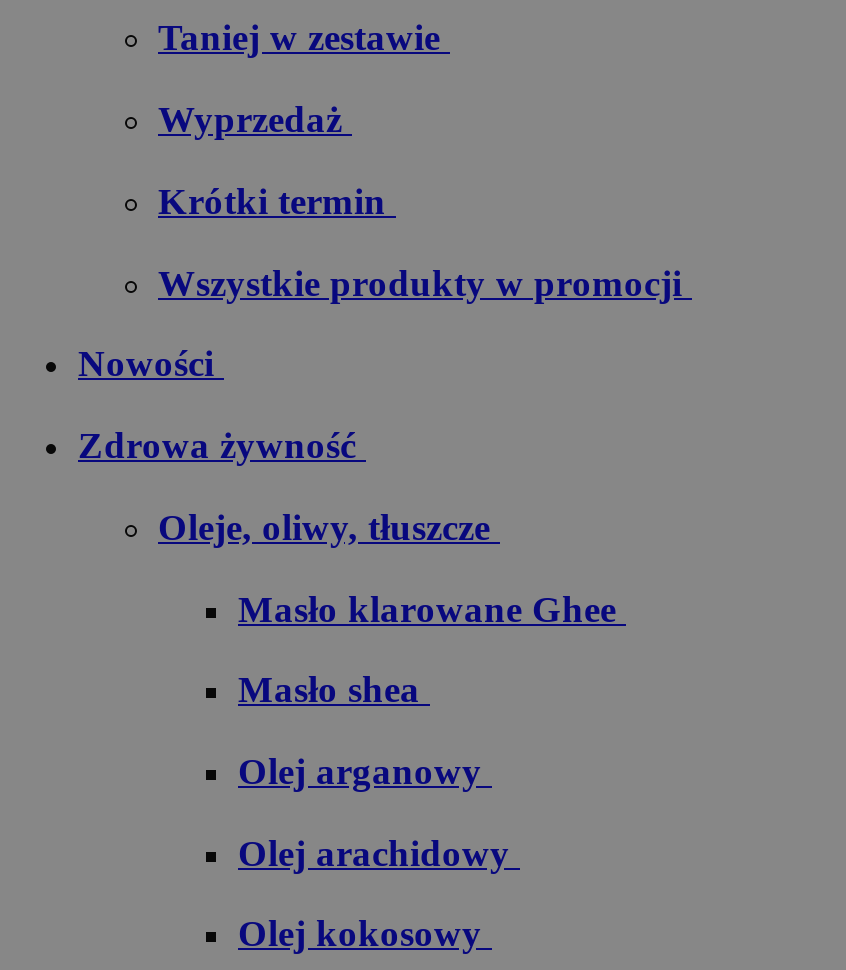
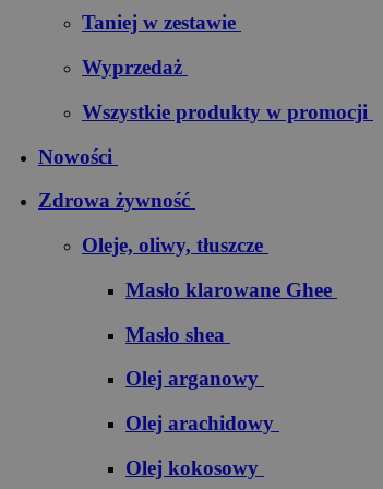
- Krótki termin
